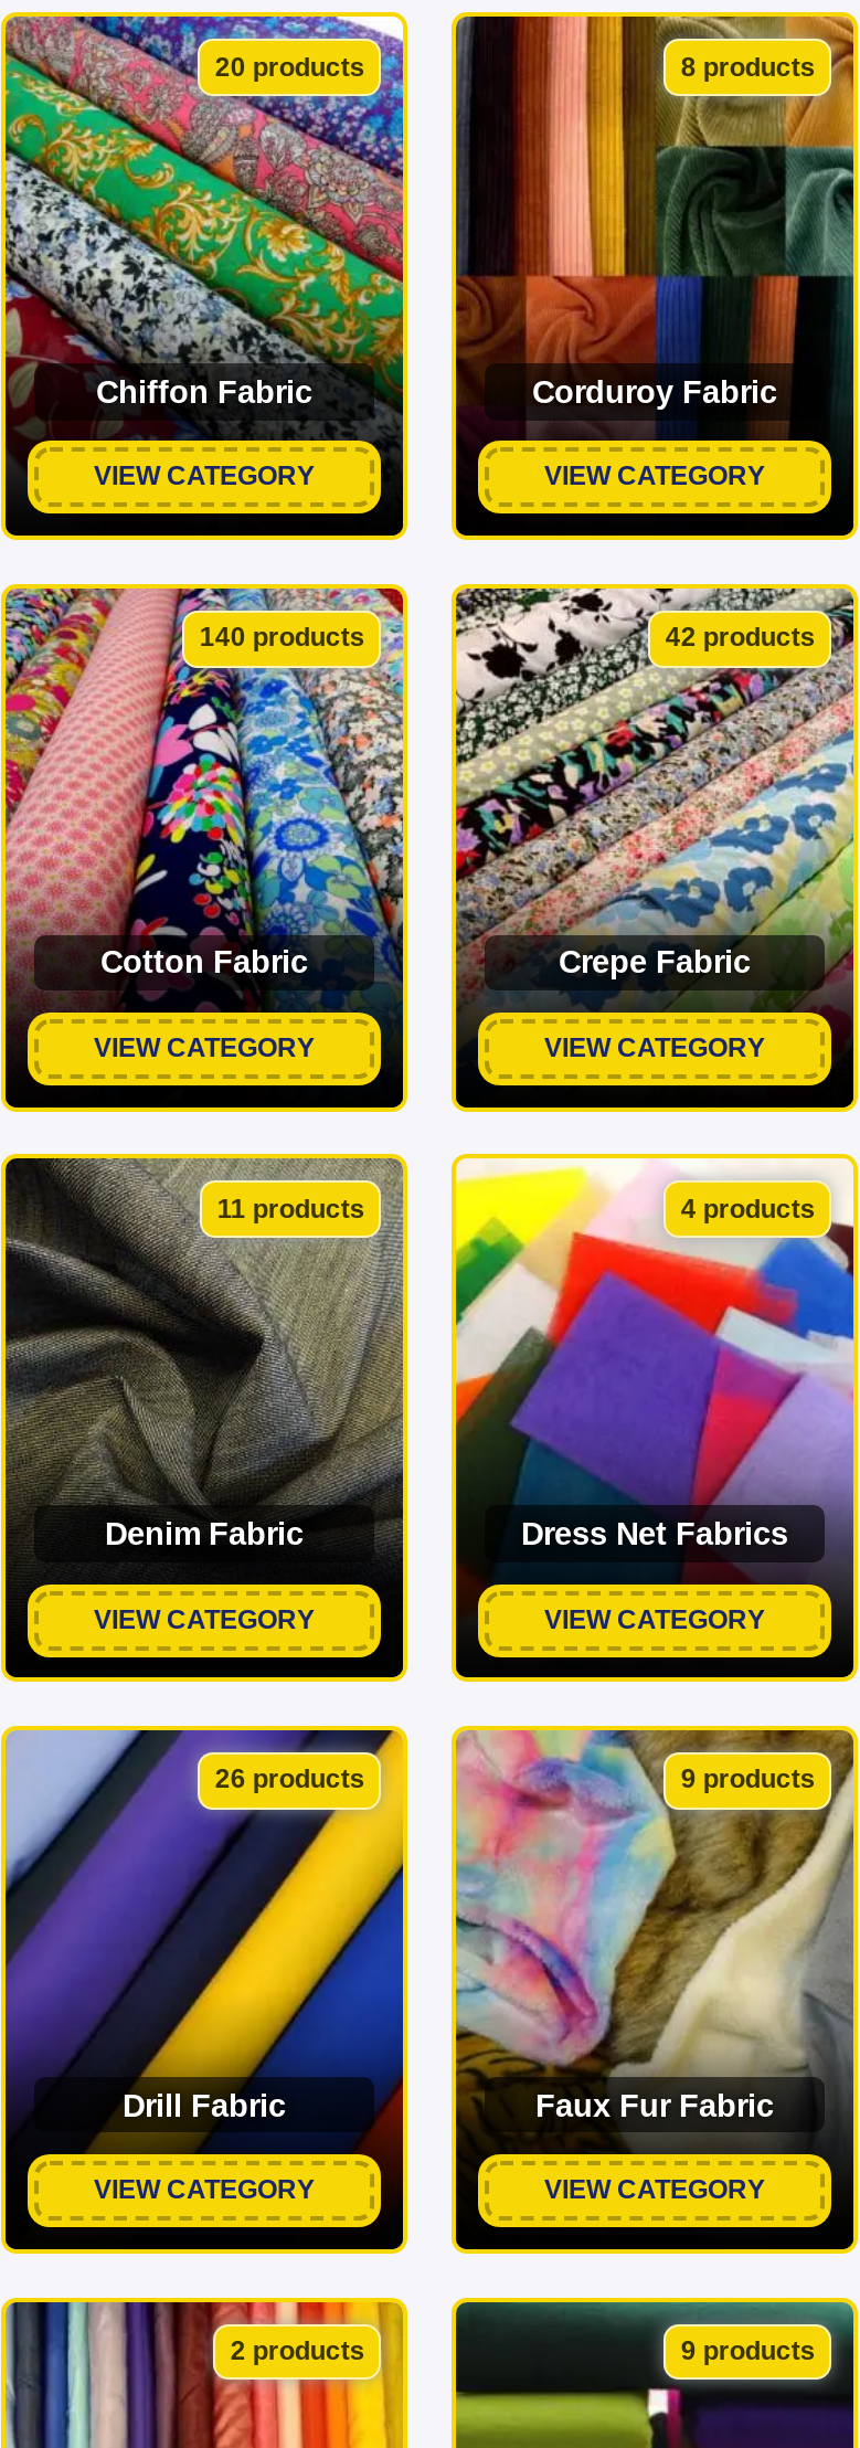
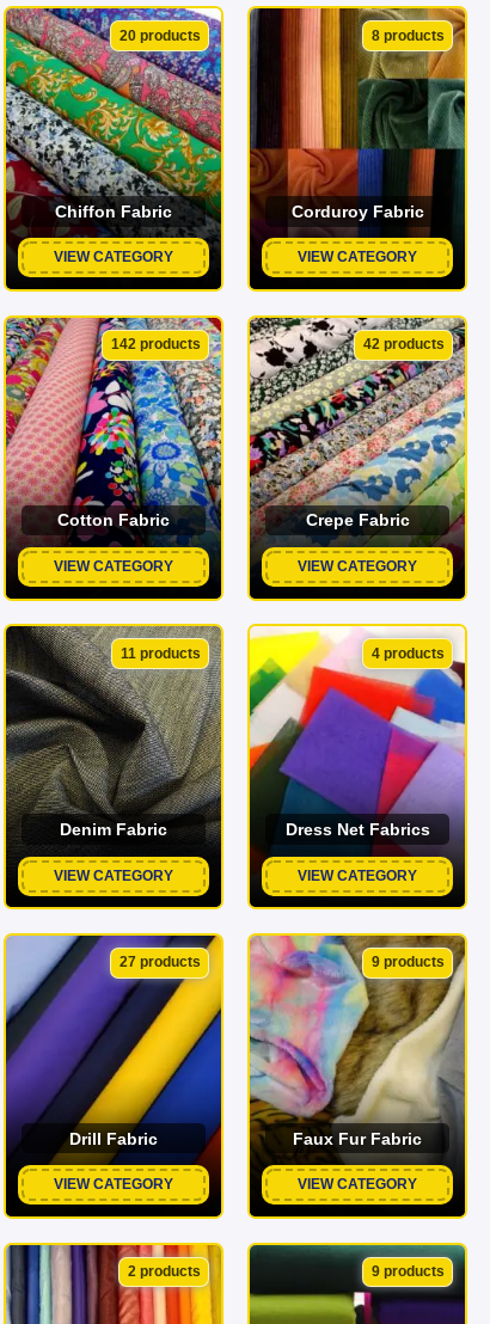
- 140 products
+ 142 products

- 26 products
+ 27 products
